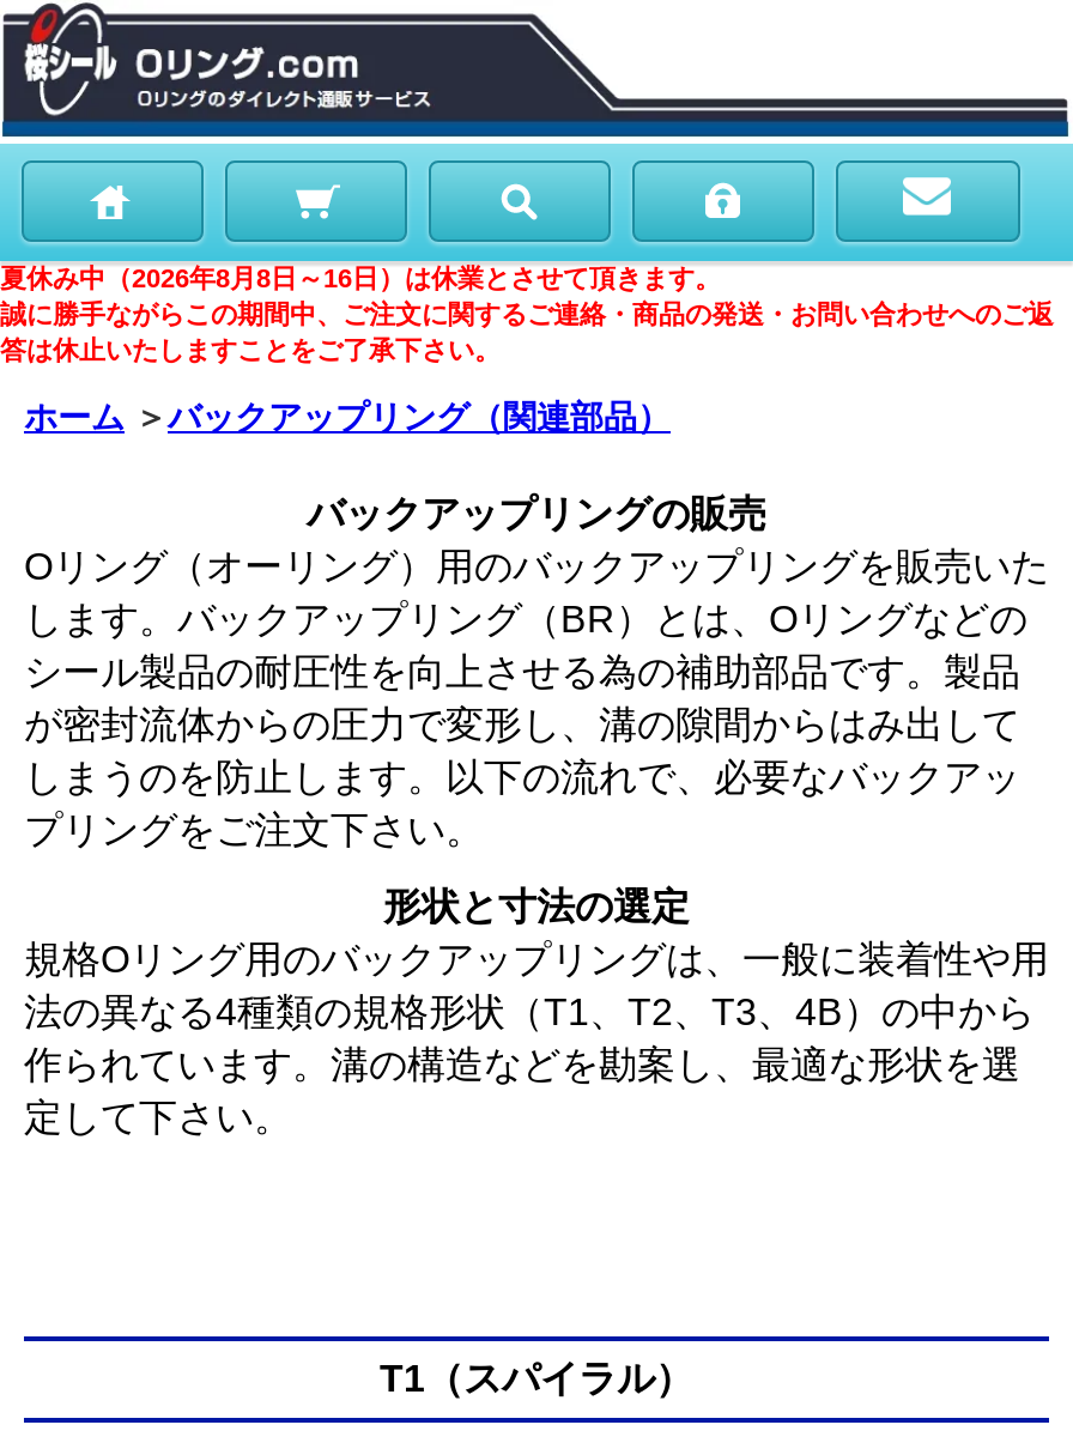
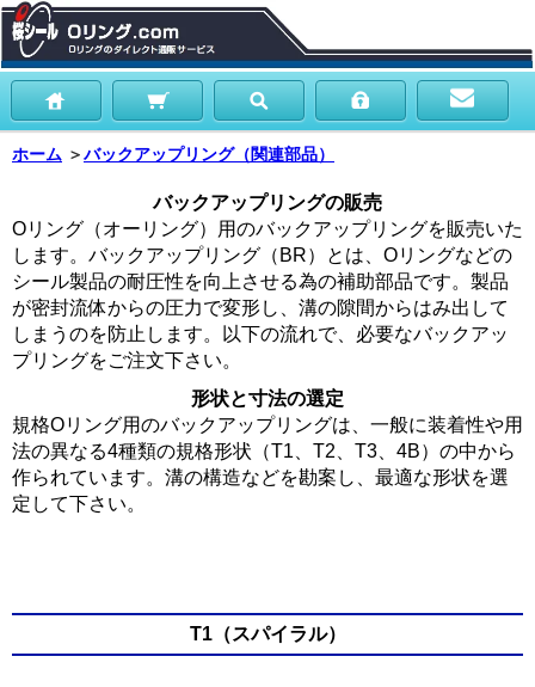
- 夏休み中（2026年8月8日～16日）は休業とさせて頂きます。
- 誠に勝手ながらこの期間中、ご注文に関するご連絡・商品の発送・お問い合わせへのご返
- 答は休止いたしますことをご了承下さい。
